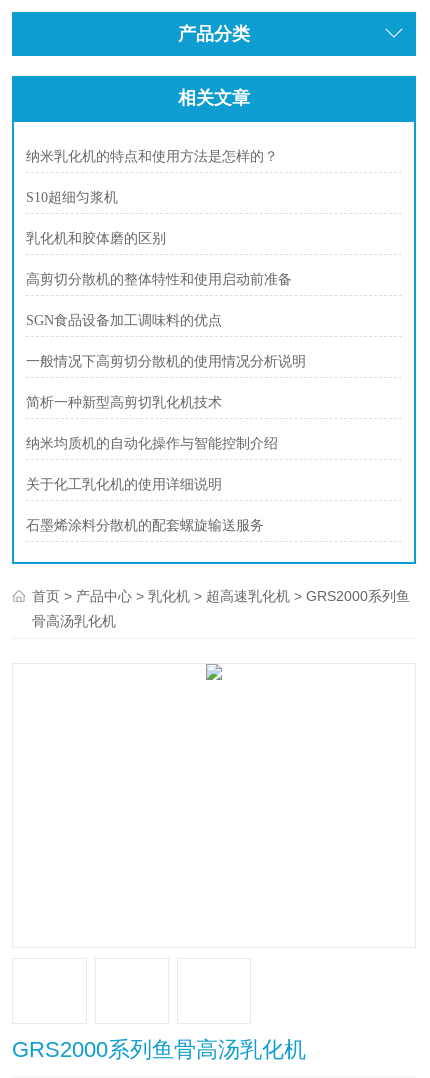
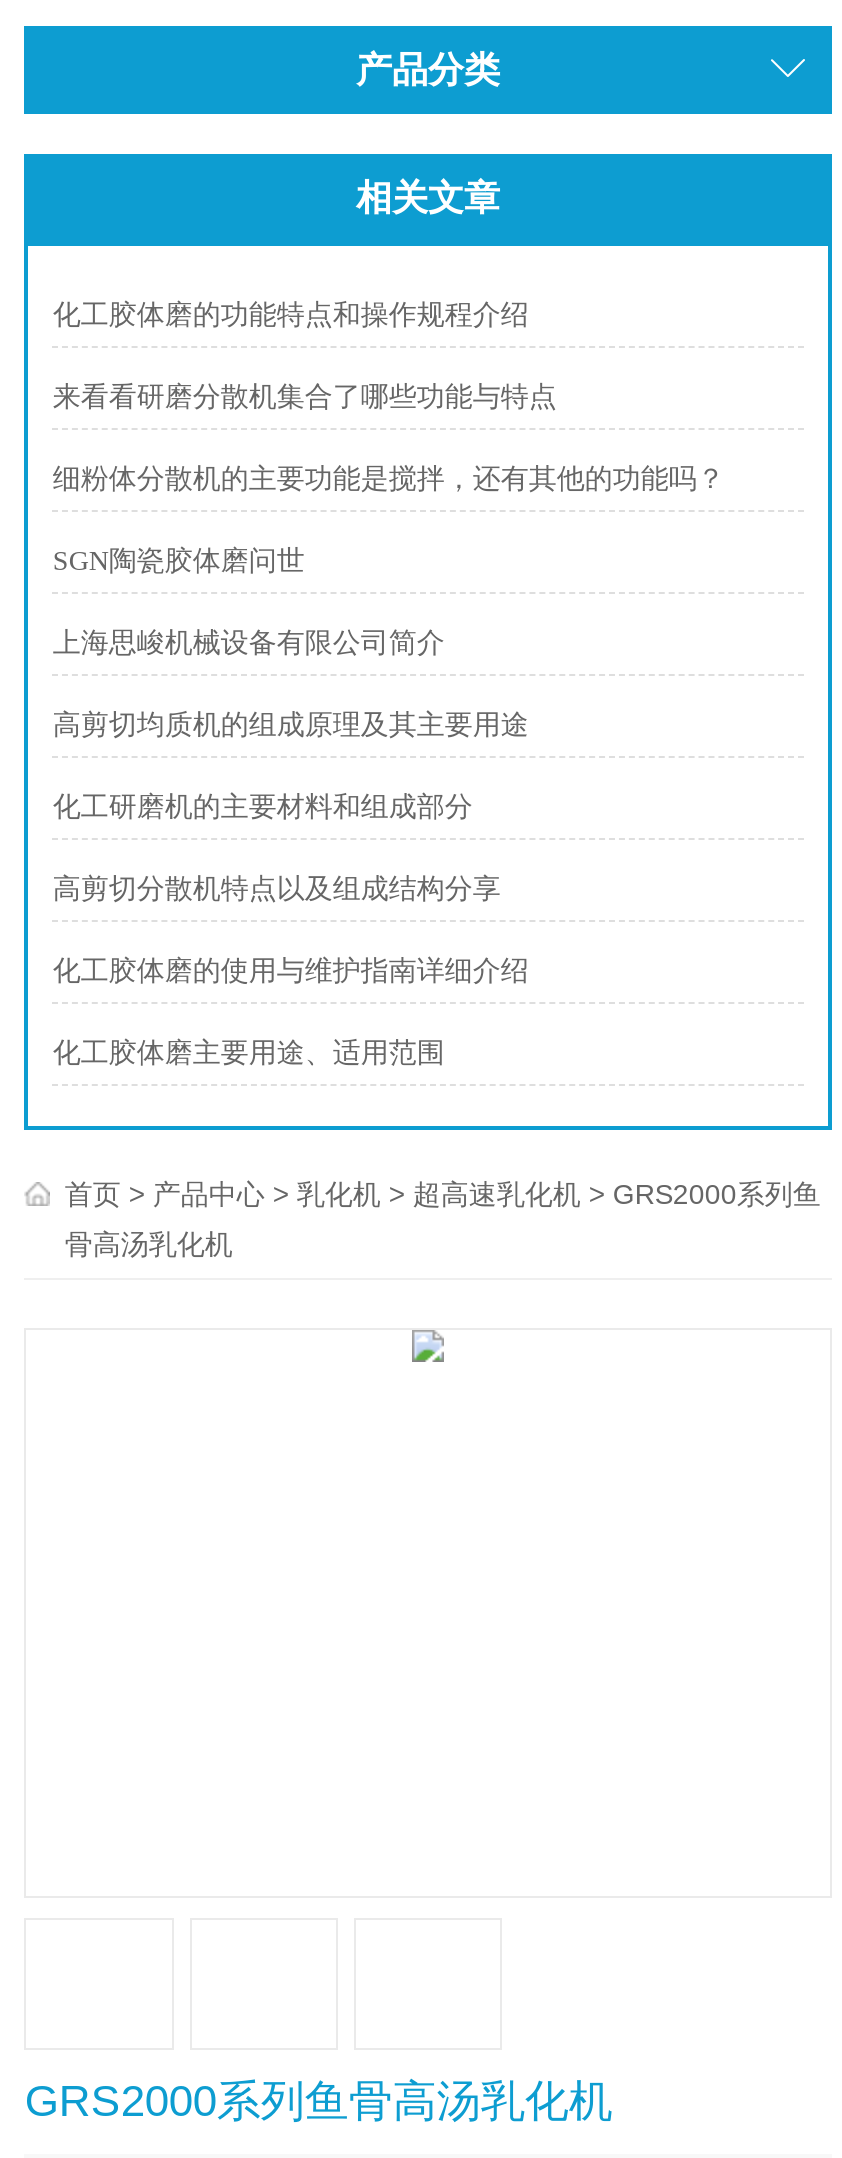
- 纳米乳化机的特点和使用方法是怎样的？
+ 化工胶体磨的功能特点和操作规程介绍

- S10超细匀浆机
+ 来看看研磨分散机集合了哪些功能与特点

- 乳化机和胶体磨的区别
+ 细粉体分散机的主要功能是搅拌，还有其他的功能吗？

- 高剪切分散机的整体特性和使用启动前准备
+ SGN陶瓷胶体磨问世

- SGN食品设备加工调味料的优点
+ 上海思峻机械设备有限公司简介

- 一般情况下高剪切分散机的使用情况分析说明
+ 高剪切均质机的组成原理及其主要用途

- 简析一种新型高剪切乳化机技术
+ 化工研磨机的主要材料和组成部分

- 纳米均质机的自动化操作与智能控制介绍
+ 高剪切分散机特点以及组成结构分享

- 关于化工乳化机的使用详细说明
+ 化工胶体磨的使用与维护指南详细介绍

- 石墨烯涂料分散机的配套螺旋输送服务
+ 化工胶体磨主要用途、适用范围
